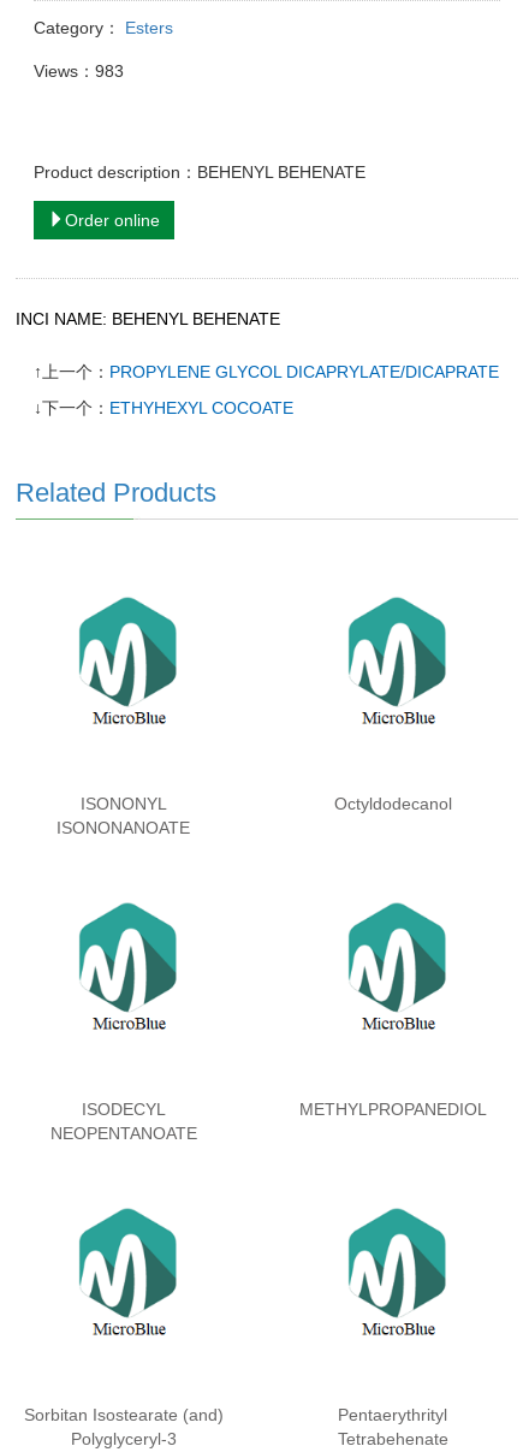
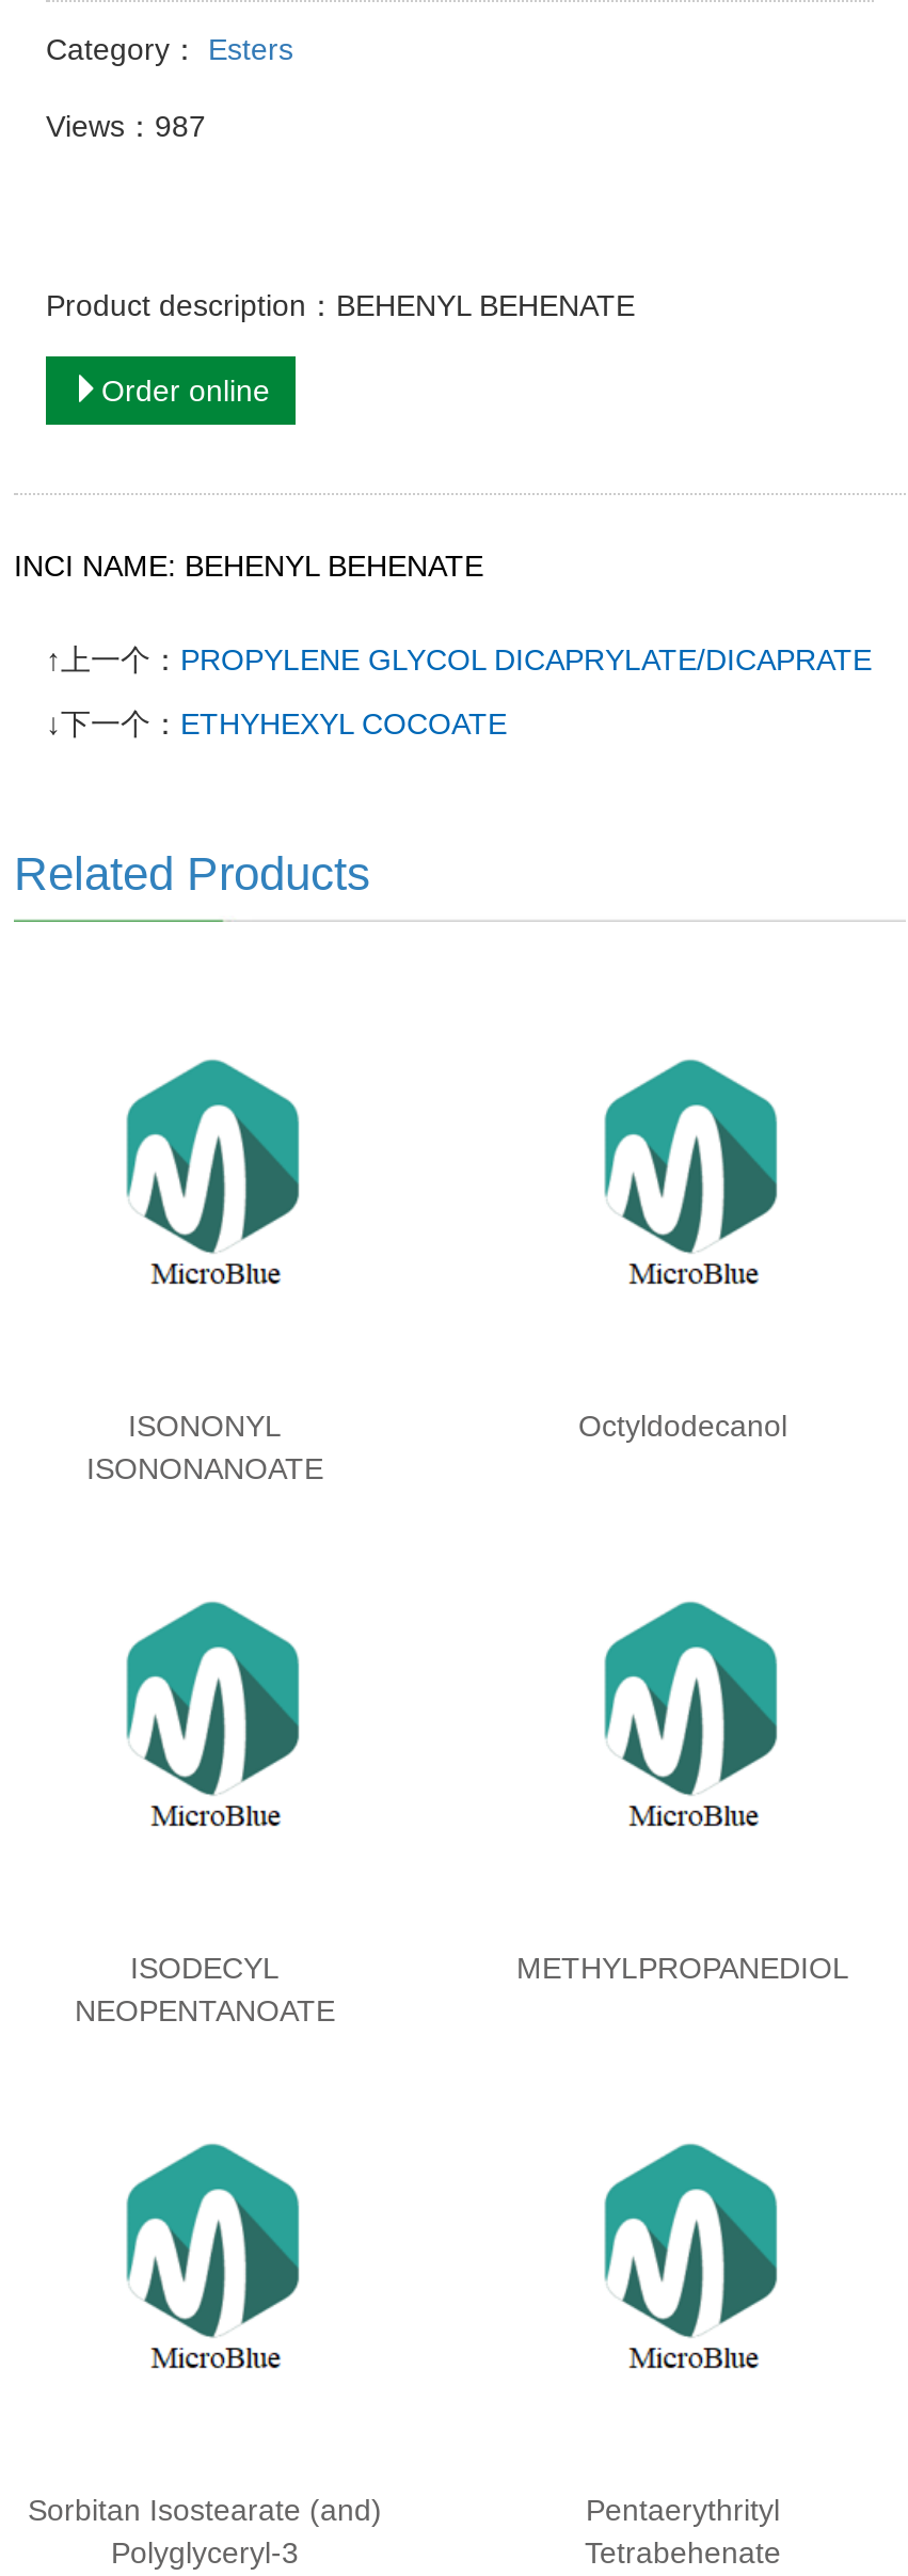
- Views：983
+ Views：987
